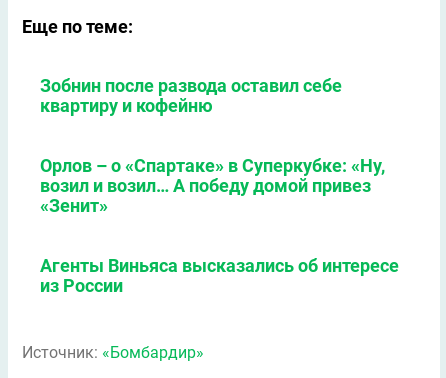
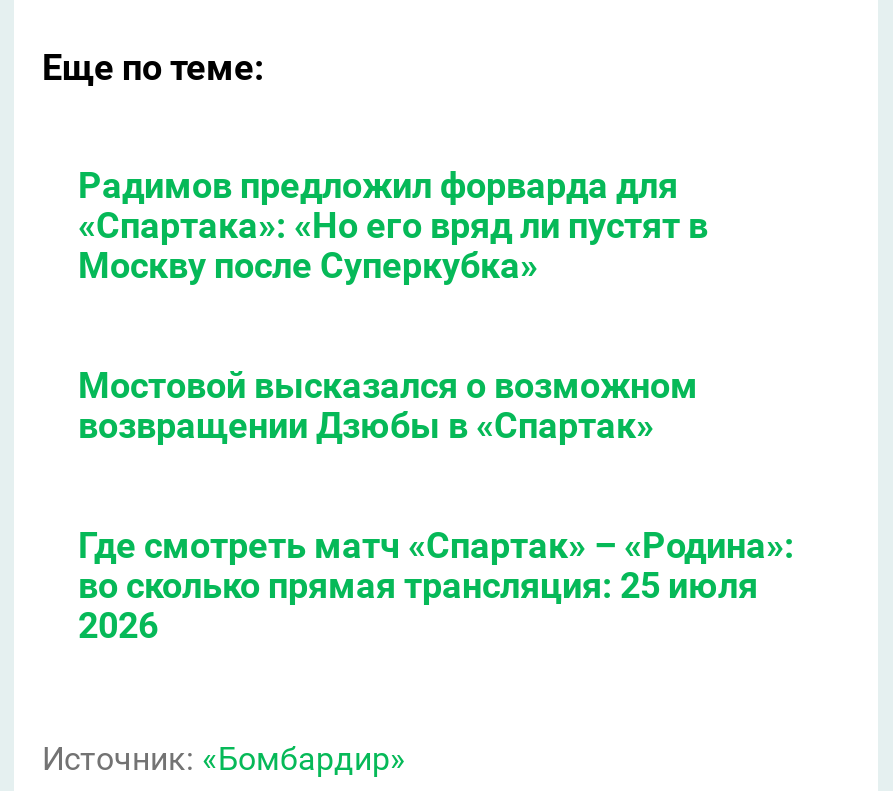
- Зобнин после развода оставил себе
- квартиру и кофейню
+ Радимов предложил форварда для
+ «Спартака»: «Но его вряд ли пустят в
+ Москву после Суперкубка»

- Орлов – о «Спартаке» в Суперкубке: «Ну,
- возил и возил… А победу домой привез
- «Зенит»
+ Мостовой высказался о возможном
+ возвращении Дзюбы в «Спартак»

- Агенты Виньяса высказались об интересе
- из России
+ Где смотреть матч «Спартак» – «Родина»:
+ во сколько прямая трансляция: 25 июля
+ 2026
